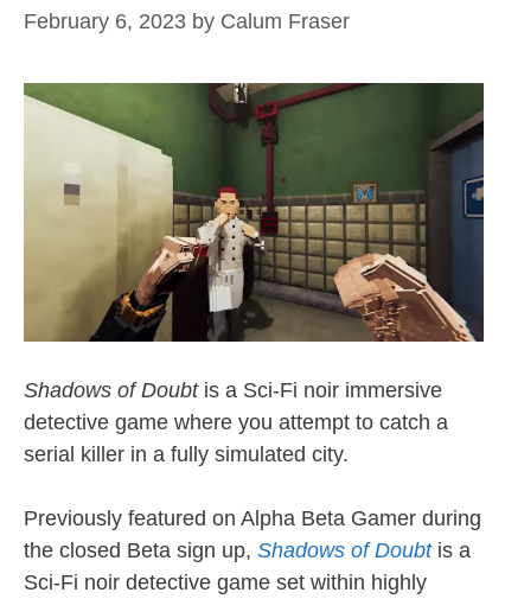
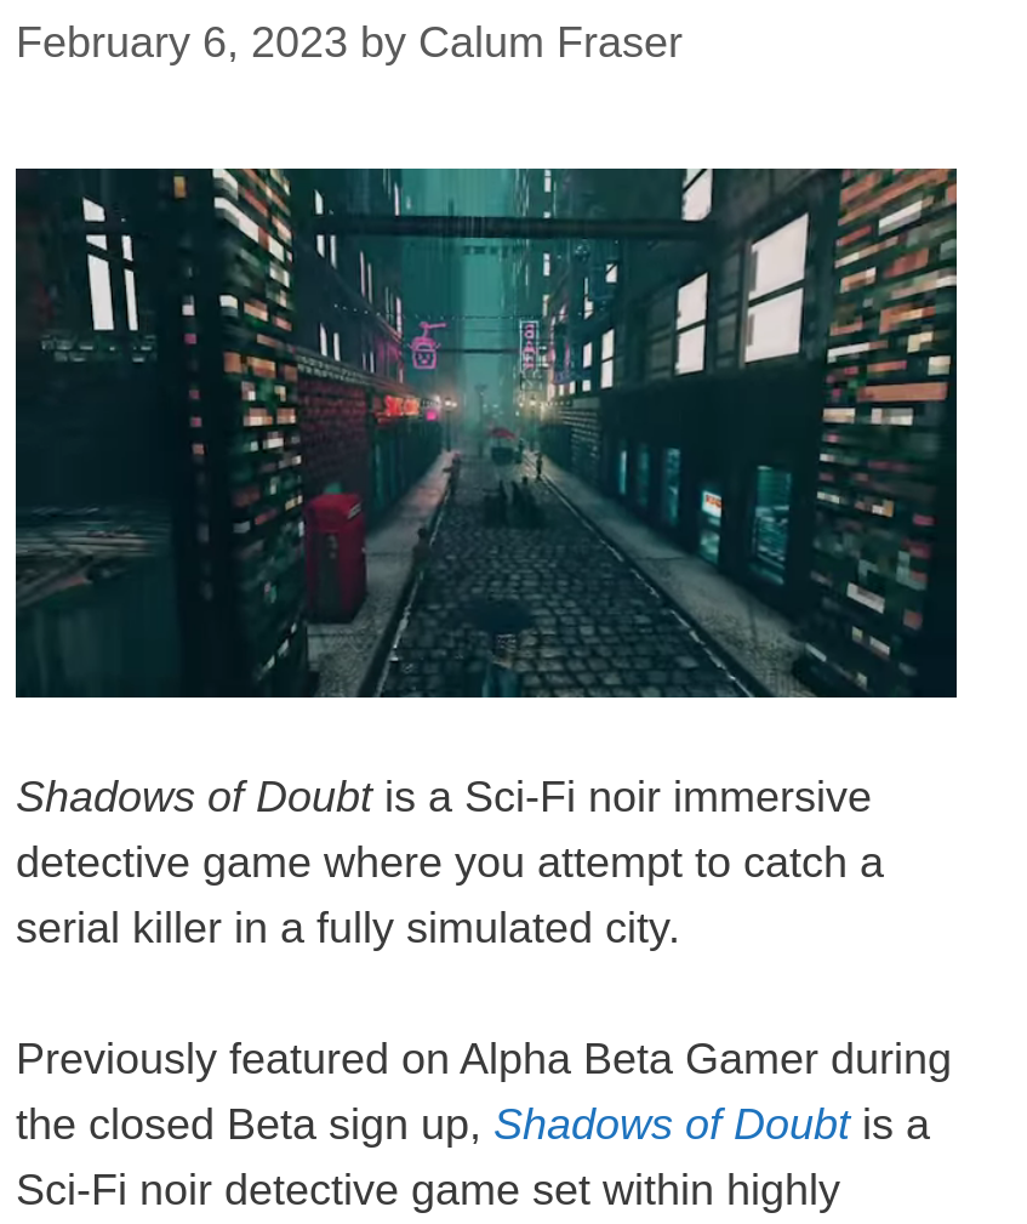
- [image]
+ [image]
